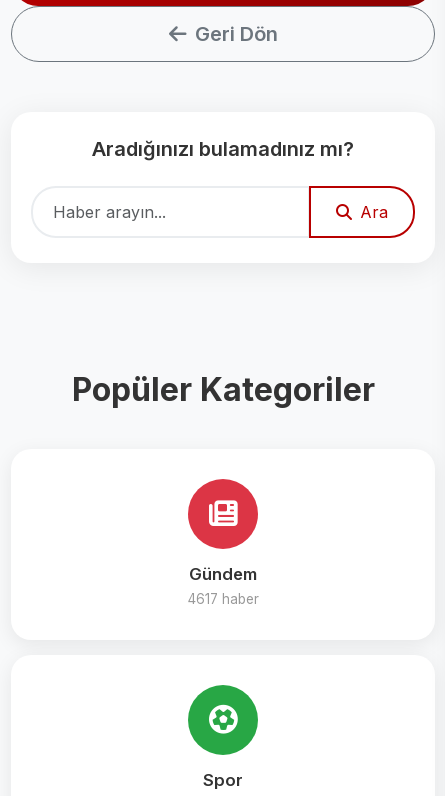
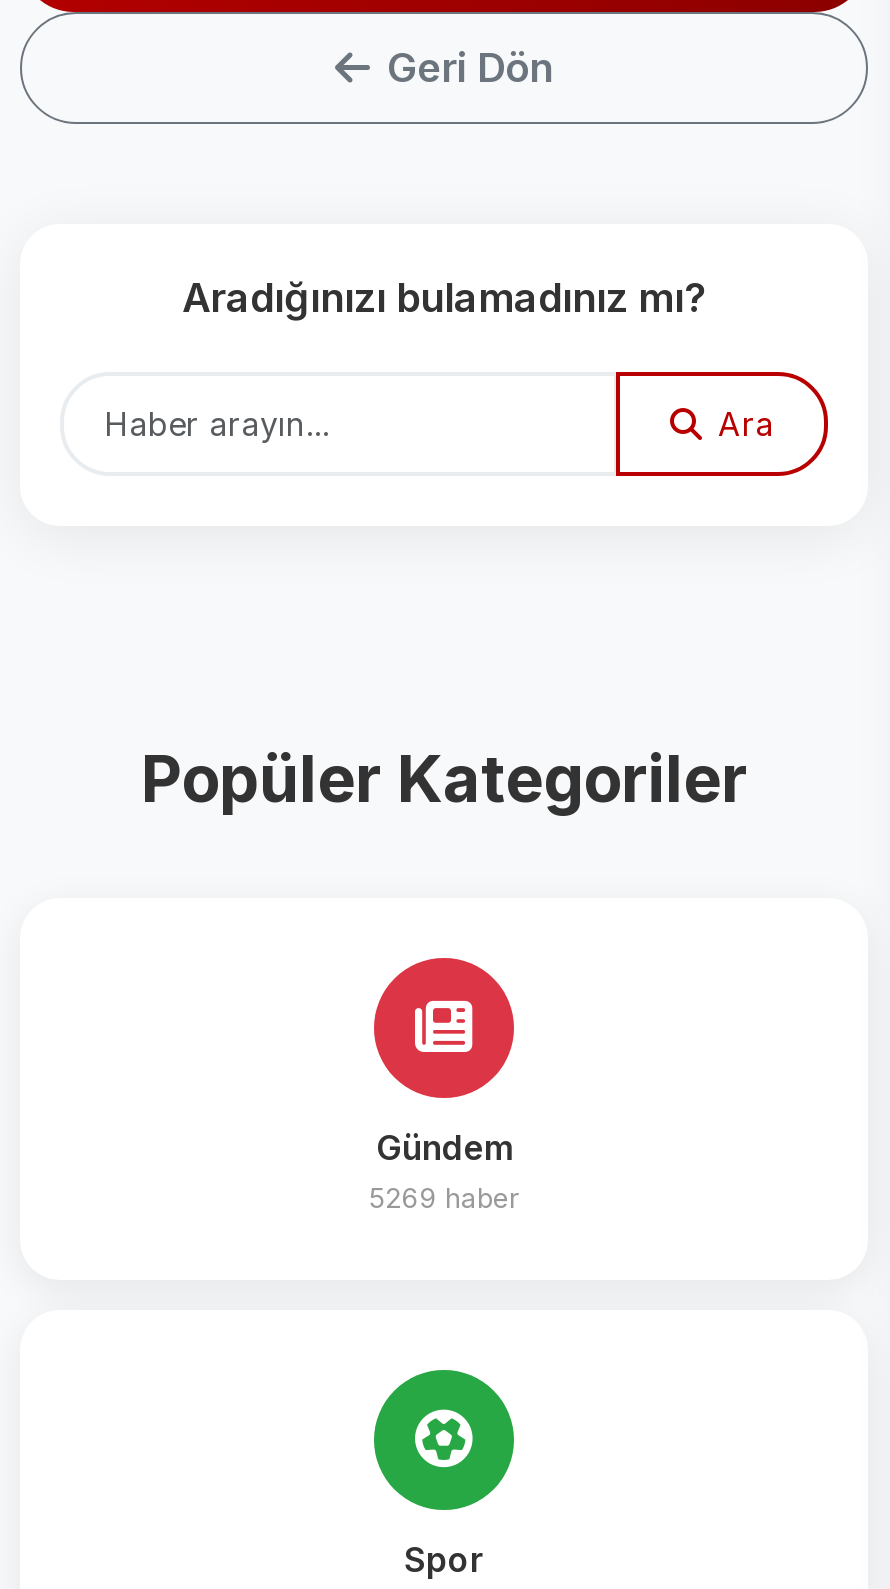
- 4617 haber
+ 5269 haber
